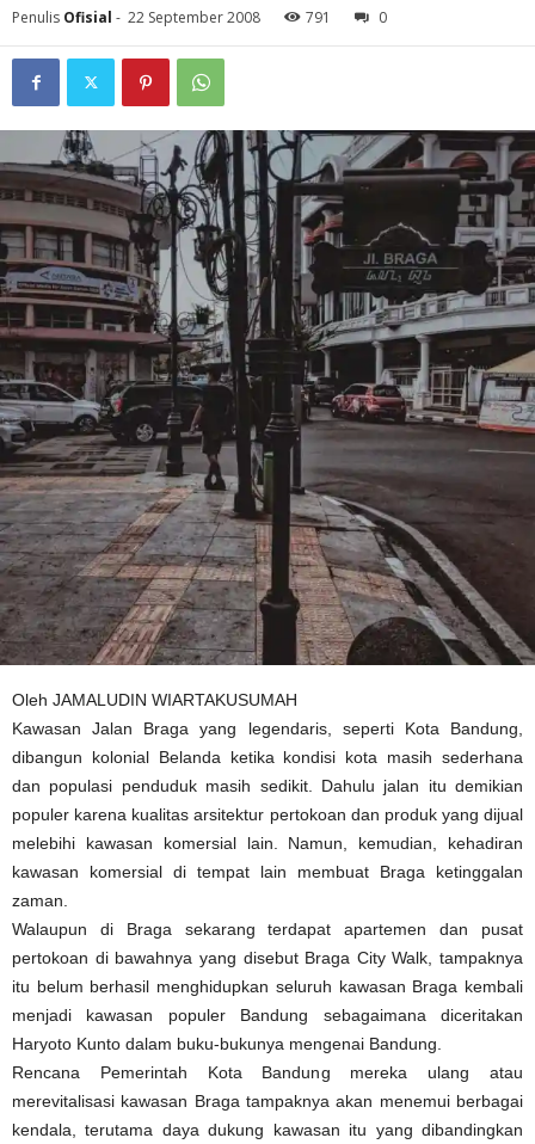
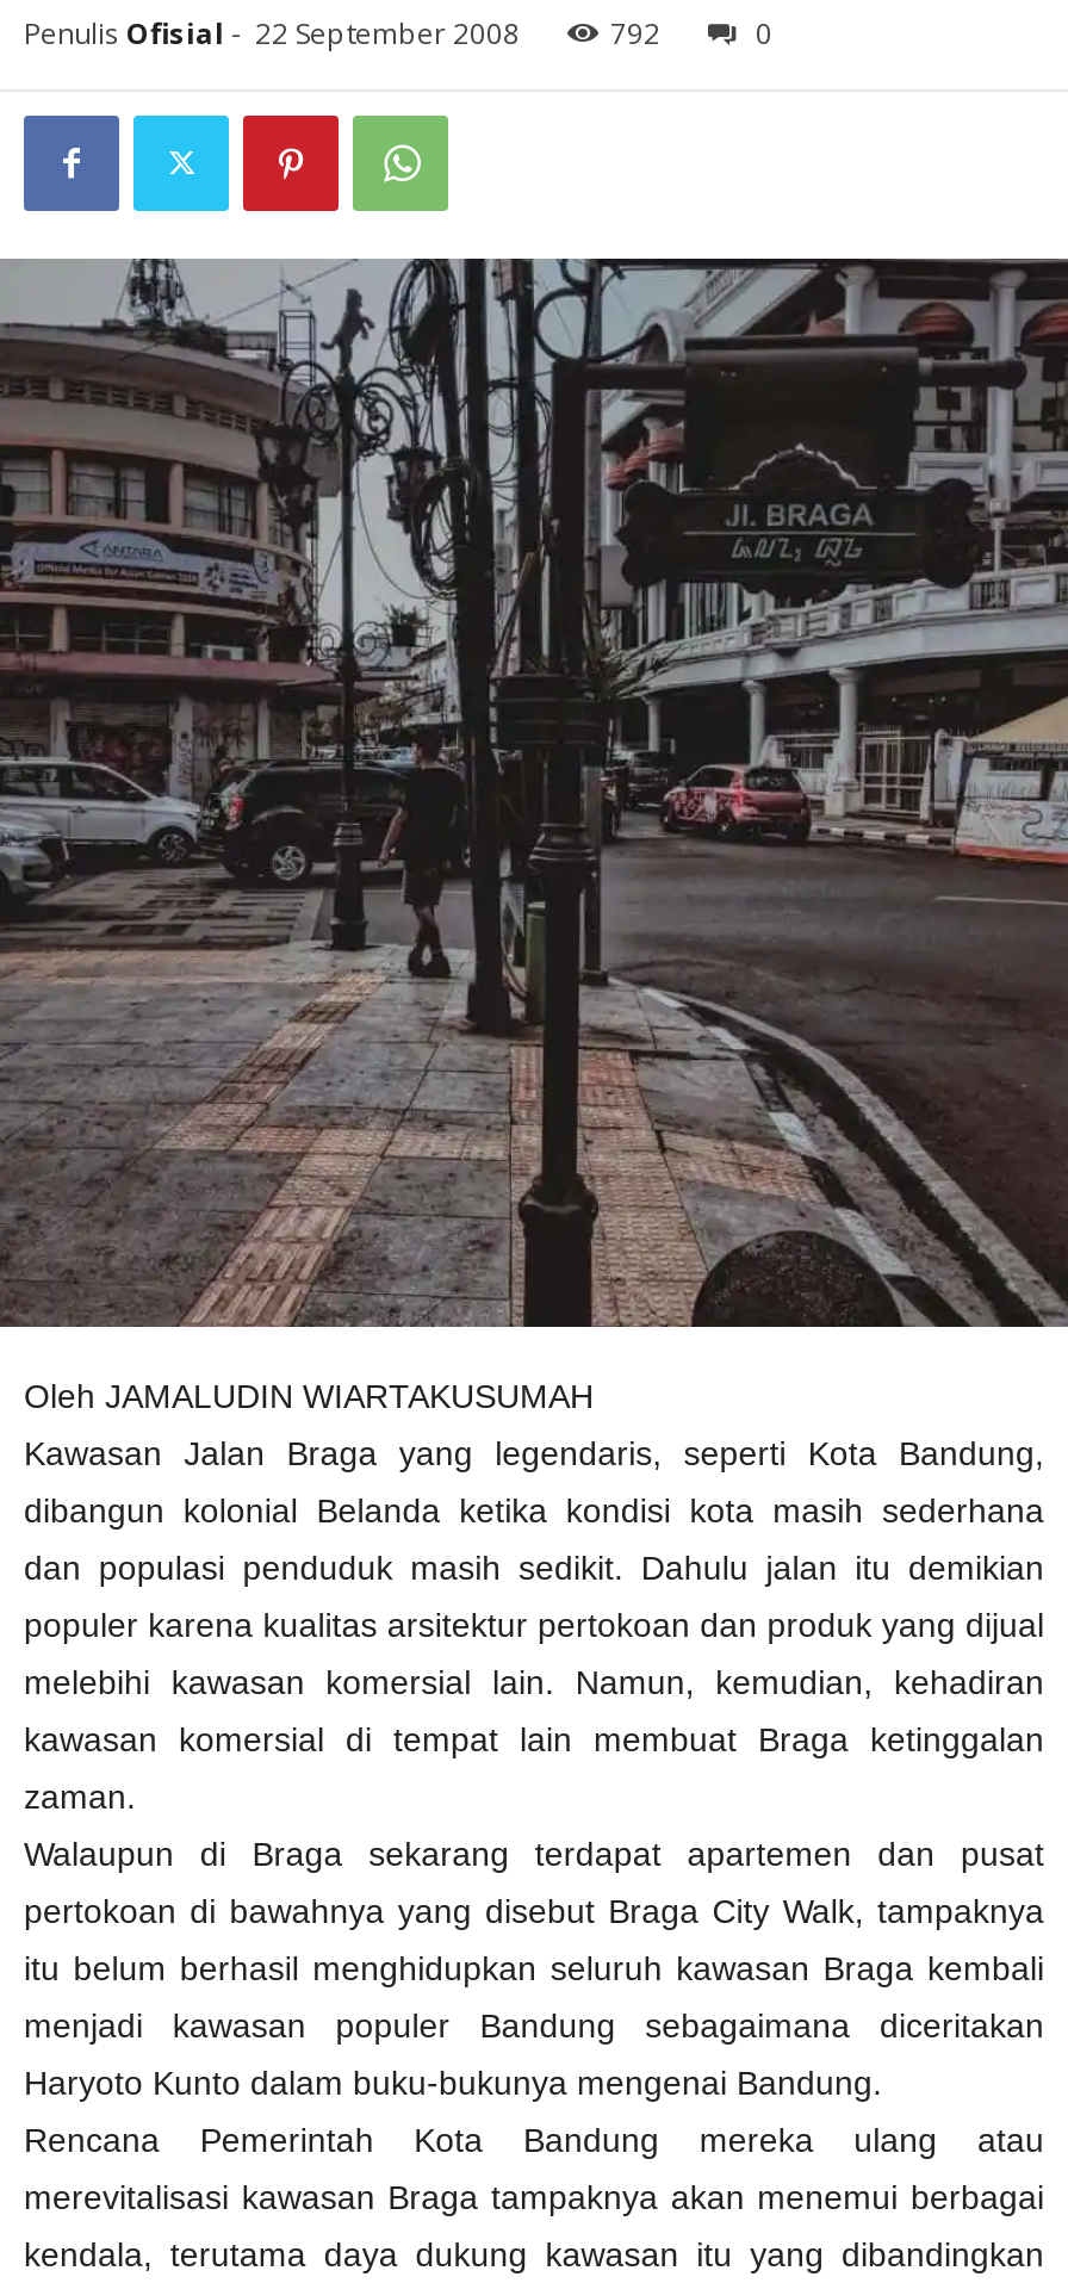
- 791
+ 792
